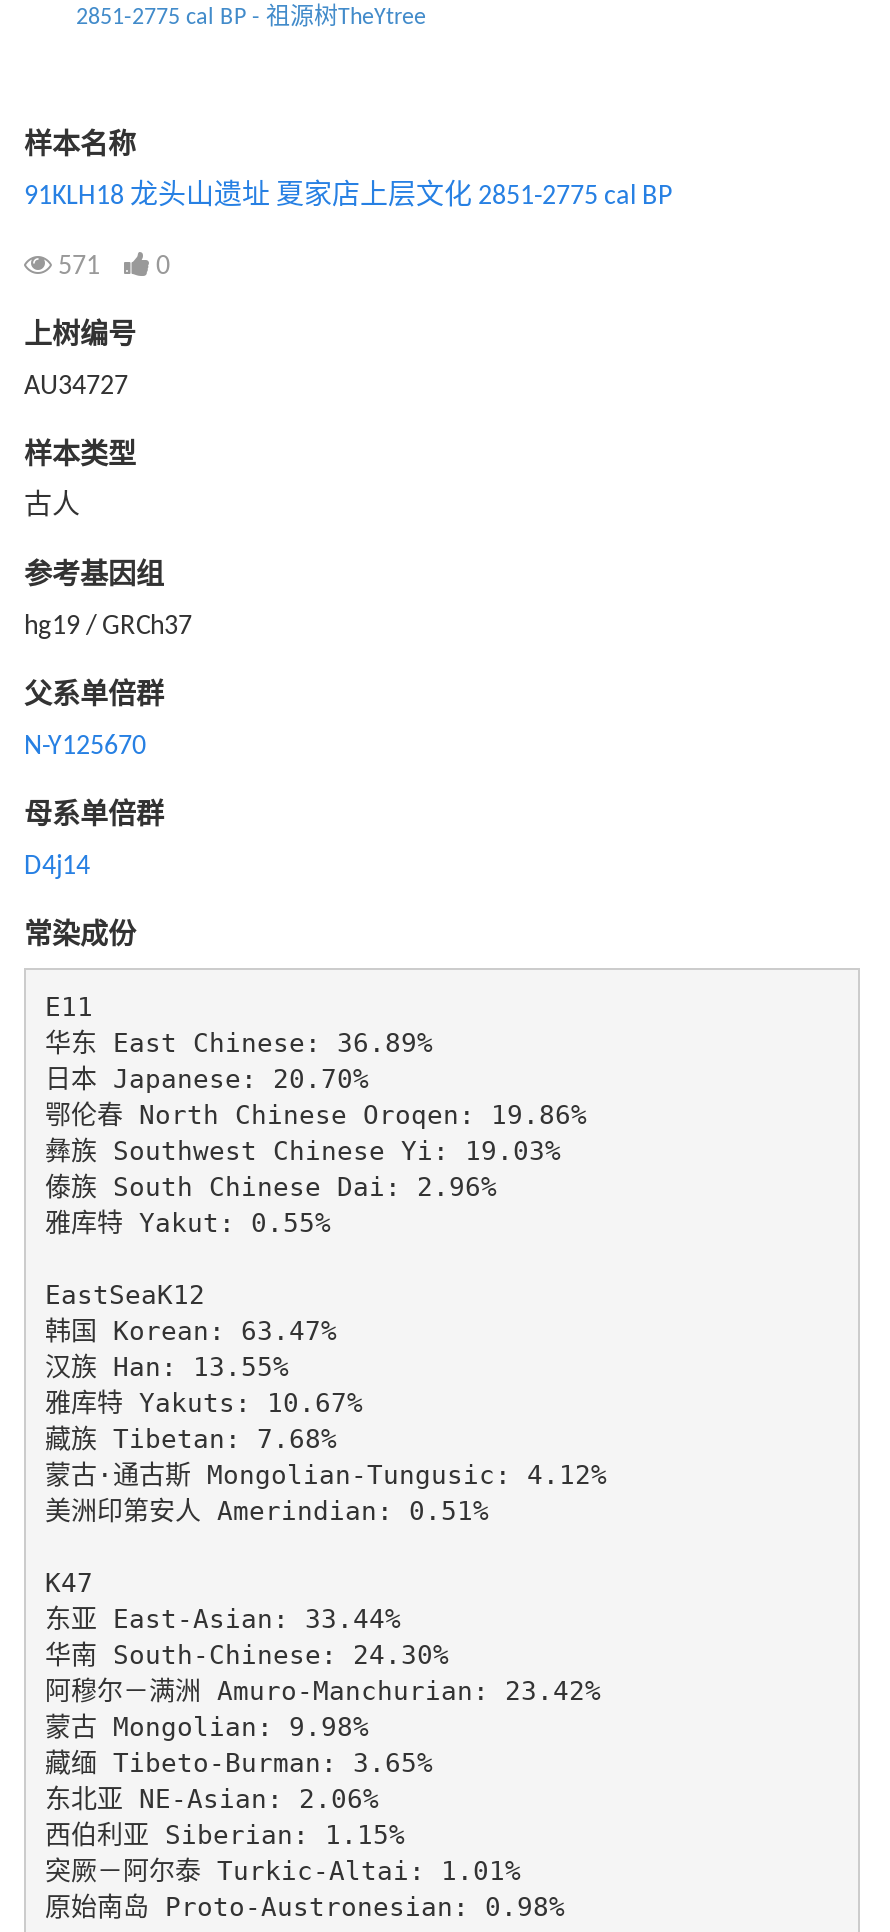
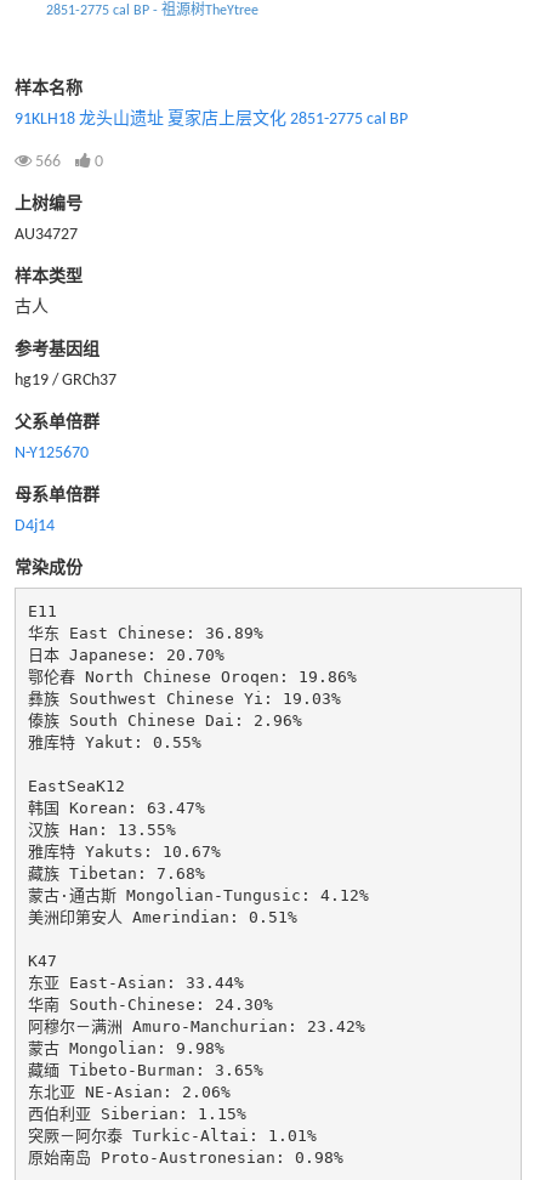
- 571 0
+ 566 0
